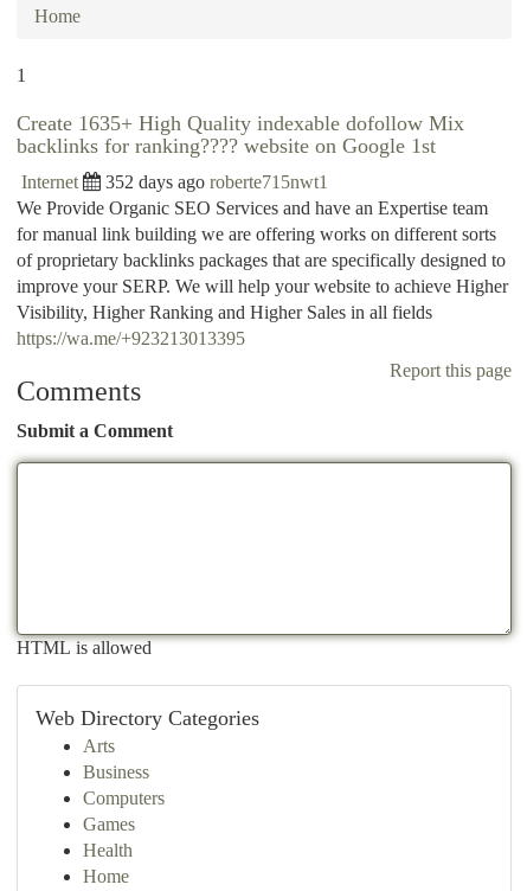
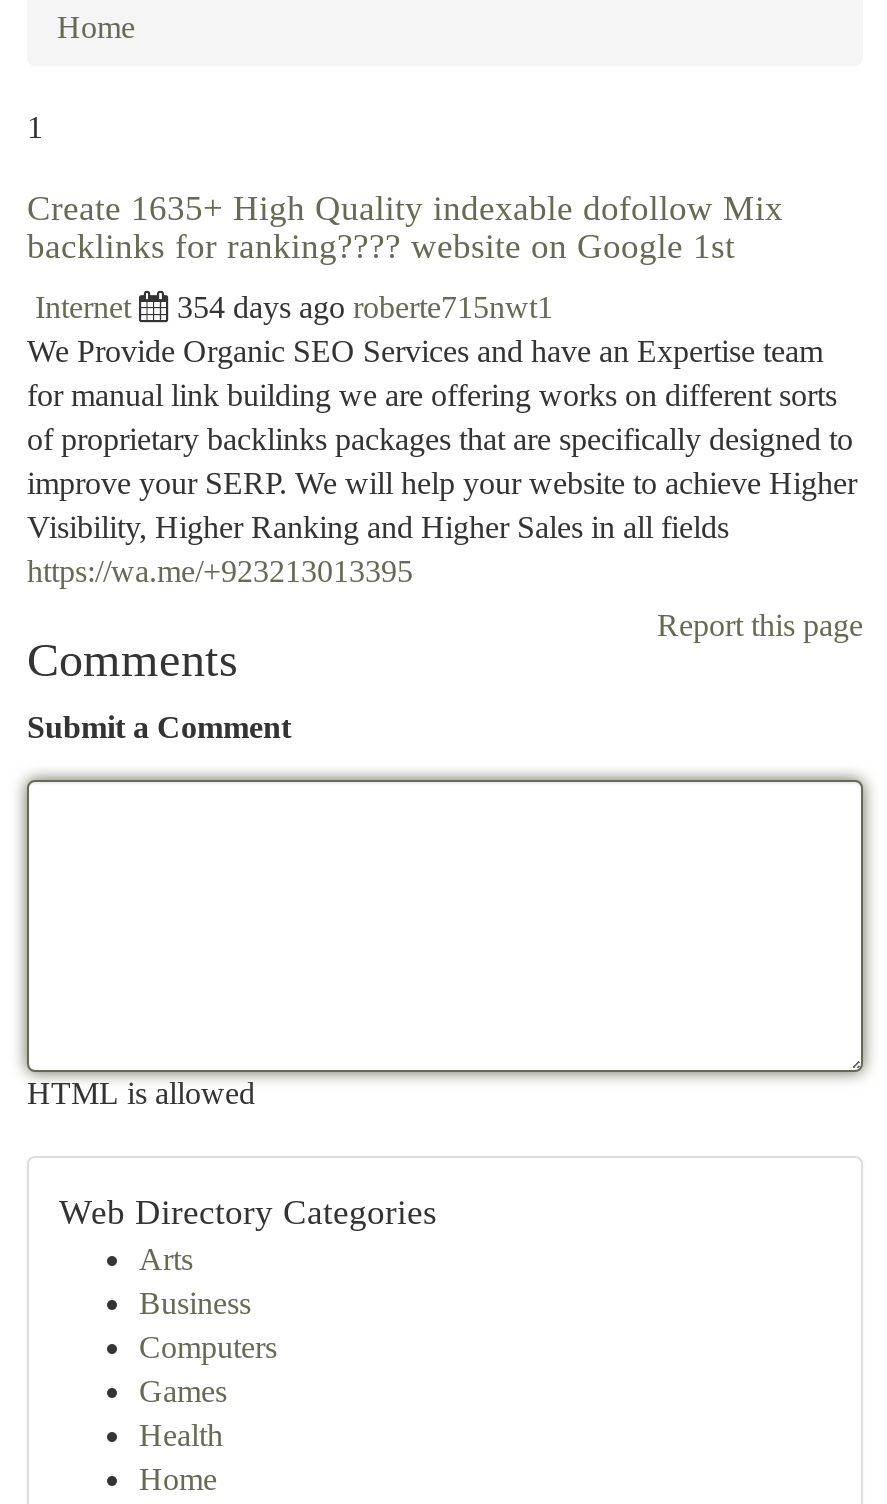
- 352 days ago roberte715nwt1
+ 354 days ago roberte715nwt1
